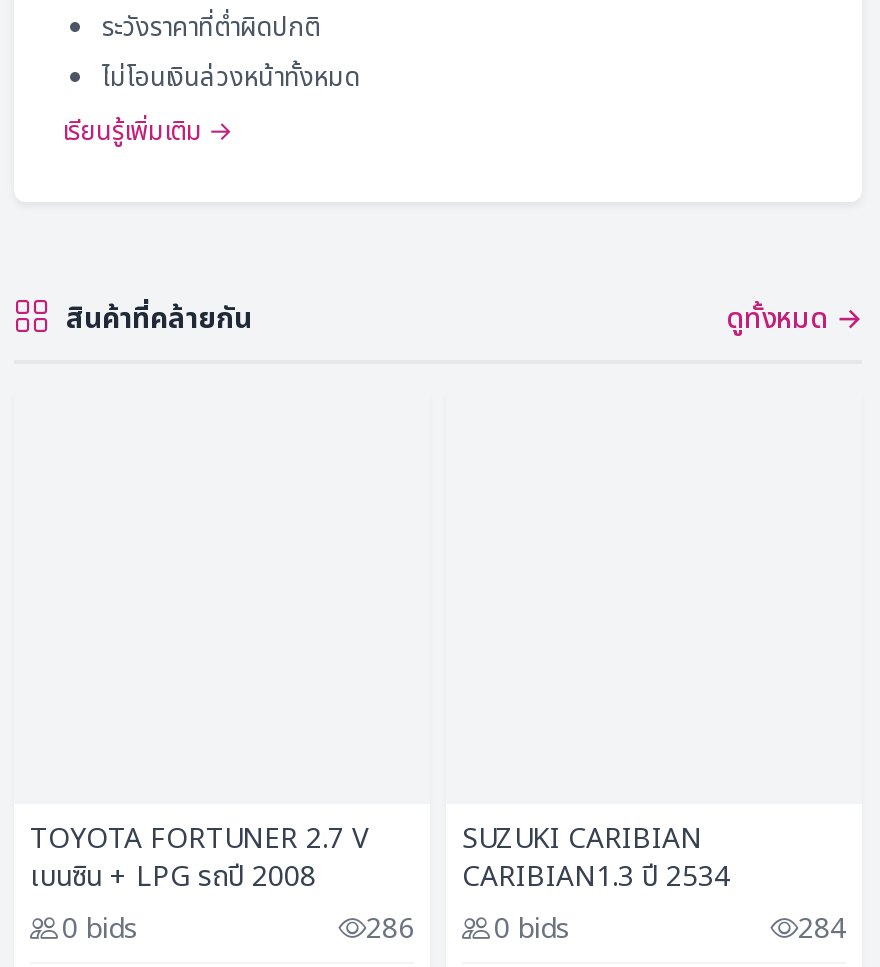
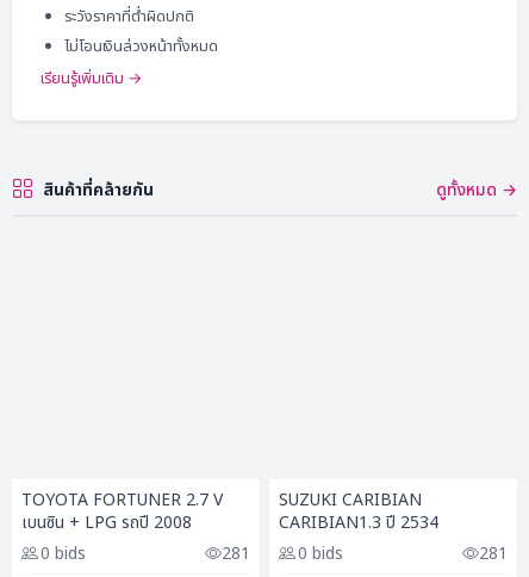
- 286 0 bids
+ 281 0 bids

- 284
+ 281
